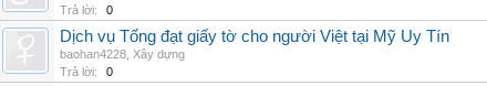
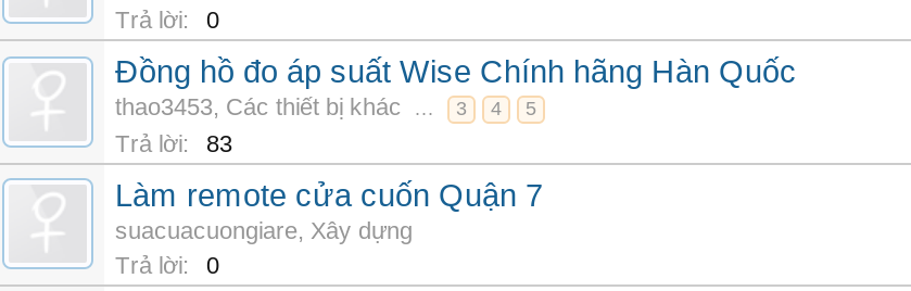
- Dịch vụ Tống đạt giấy tờ cho người Việt tại Mỹ Uy Tín
- baohan4228, Xây dựng
+ Đồng hồ đo áp suất Wise Chính hãng Hàn Quốc
+ thao3453, Các thiết bị khác ...
+ 3
+ 4
+ 5
+ Trả lời:
+ 83
+ Làm remote cửa cuốn Quận 7
+ suacuacuongiare, Xây dựng
